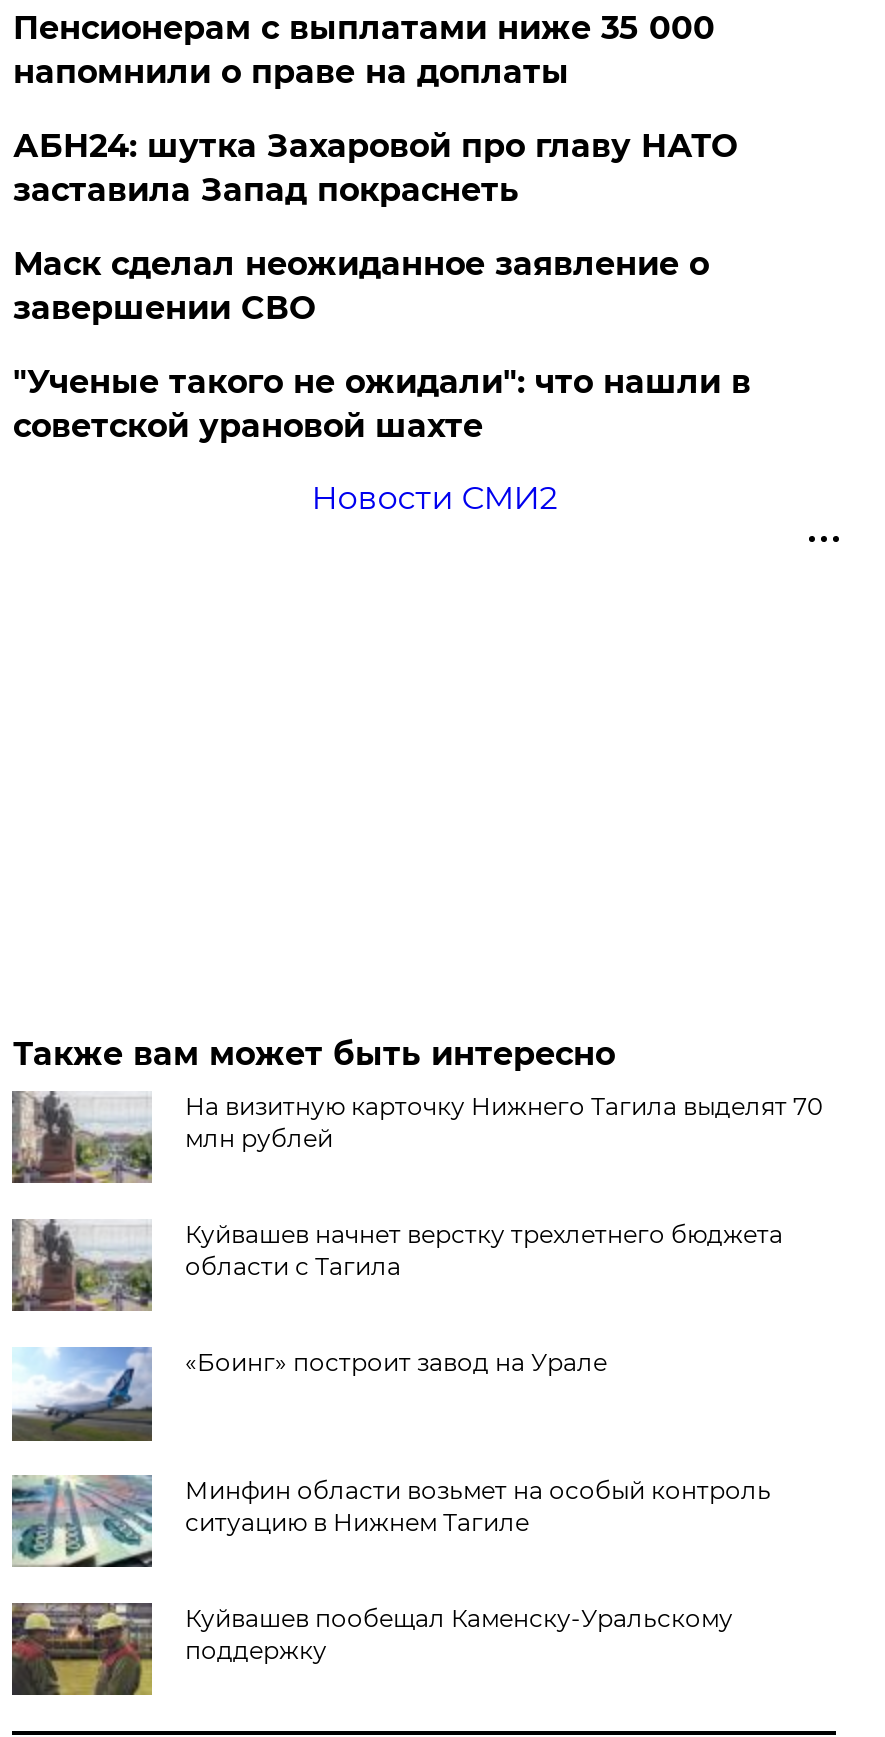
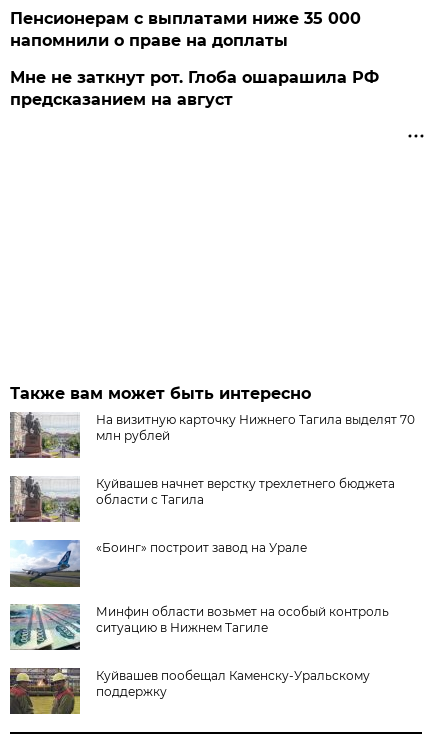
- АБН24: шутка Захаровой про главу НАТО
- заставила Запад покраснеть
- Маск сделал неожиданное заявление о
- завершении СВО
- "Ученые такого не ожидали": что нашли в
- советской урановой шахте
- Новости СМИ2
+ Мне не заткнут рот. Глоба ошарашила РФ
+ предсказанием на август
